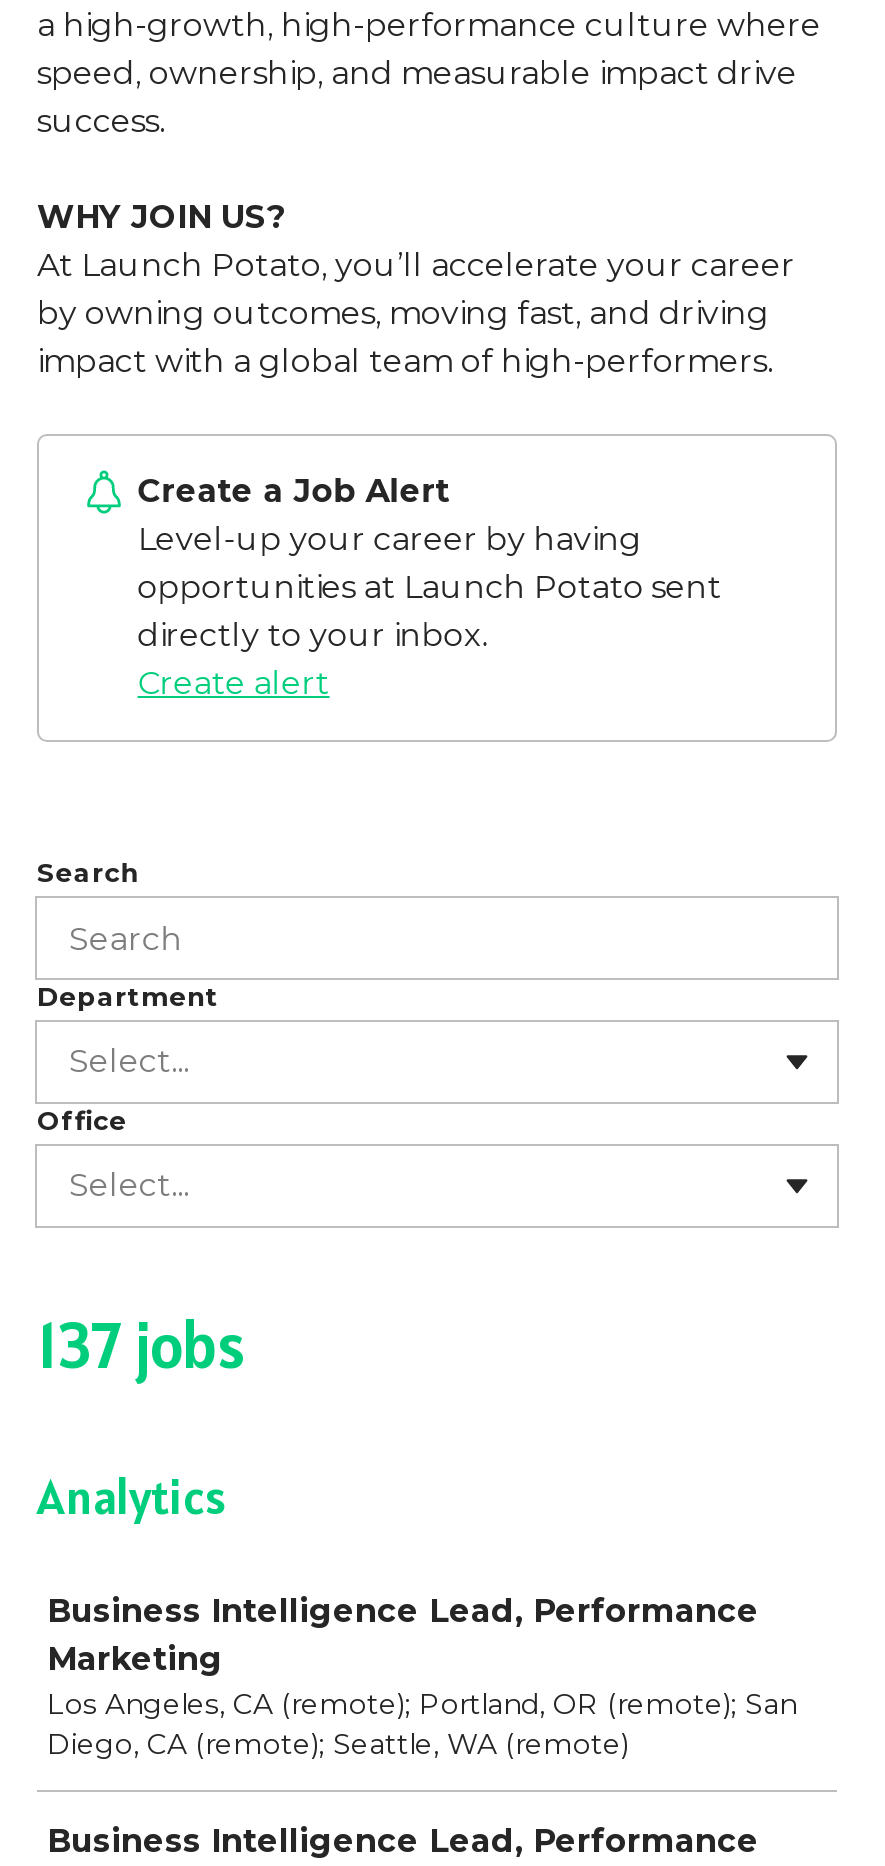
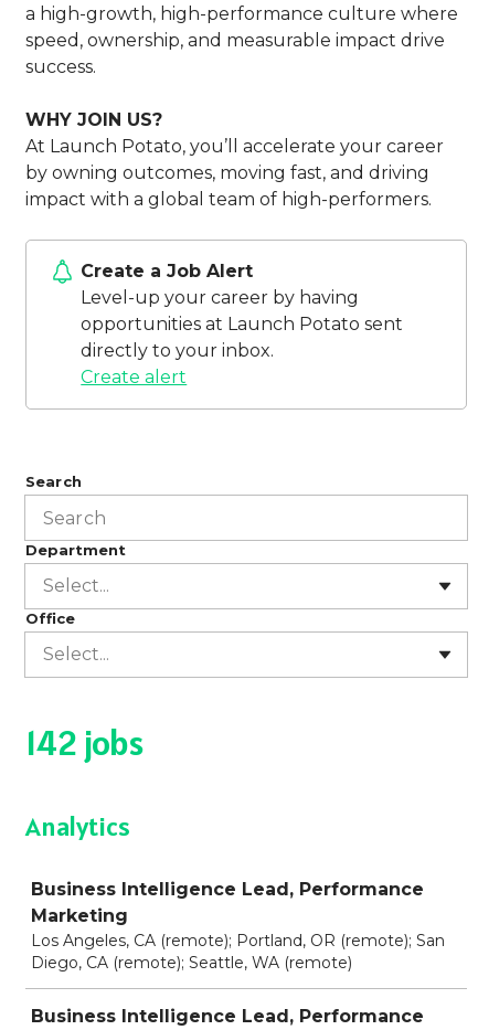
- 137 jobs
+ 142 jobs
